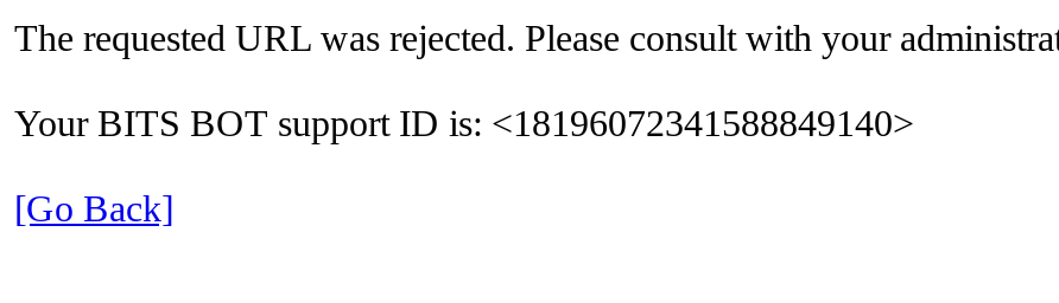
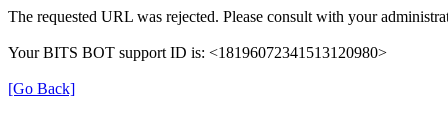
- Your BITS BOT support ID is: <18196072341588849140>
+ Your BITS BOT support ID is: <18196072341513120980>
